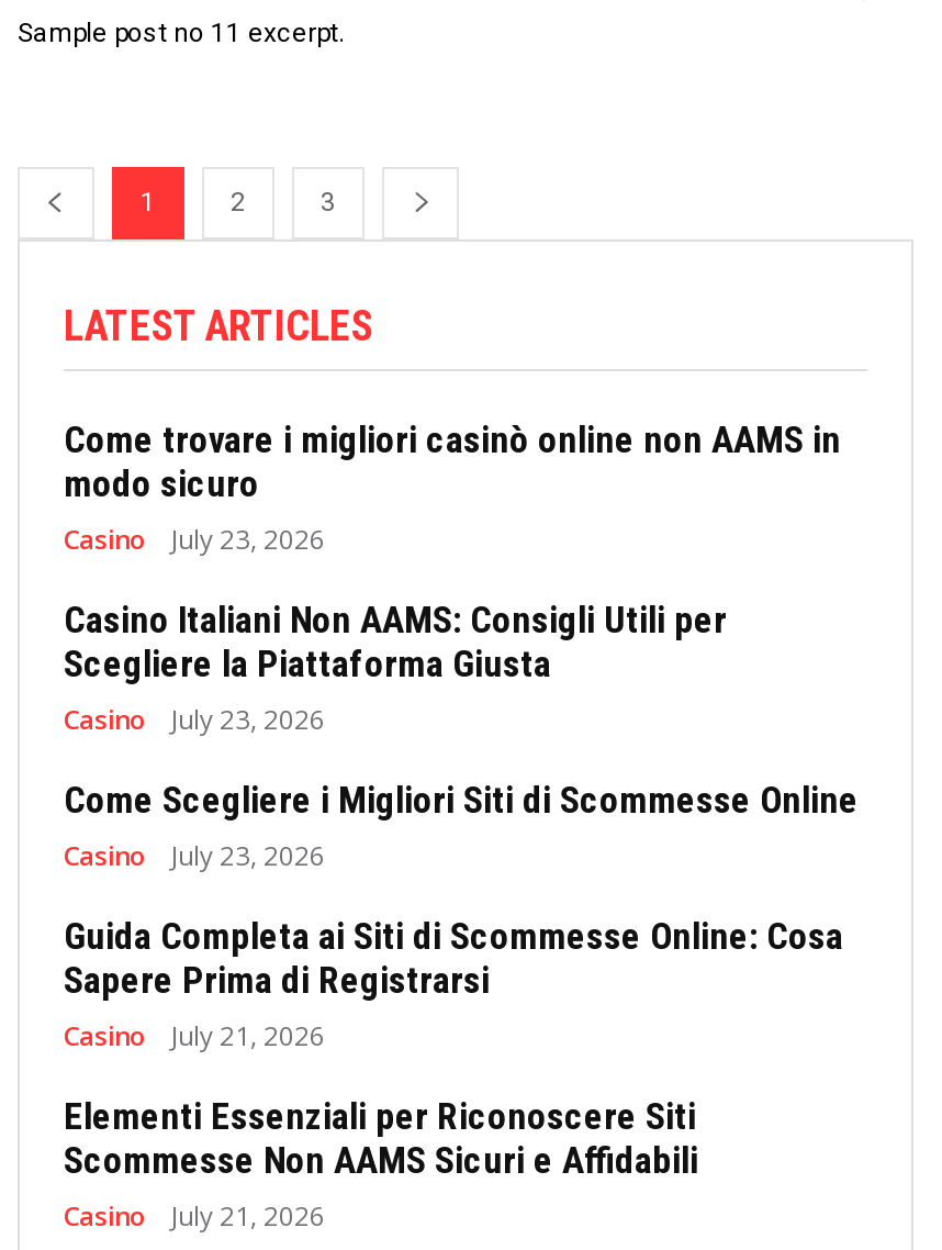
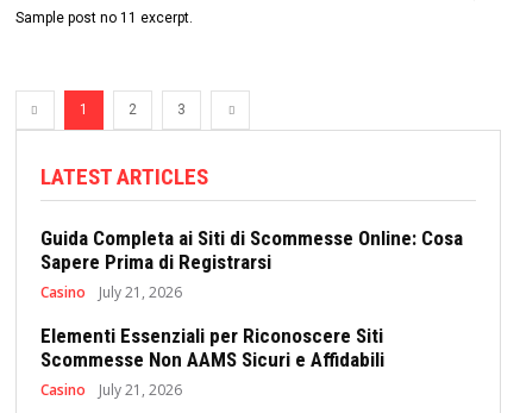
- Come trovare i migliori casinò online non AAMS in
- modo sicuro
- Casino
- July 23, 2026
- Casino Italiani Non AAMS: Consigli Utili per
- Scegliere la Piattaforma Giusta
- Casino
- July 23, 2026
- Come Scegliere i Migliori Siti di Scommesse Online
- Casino
- July 23, 2026
